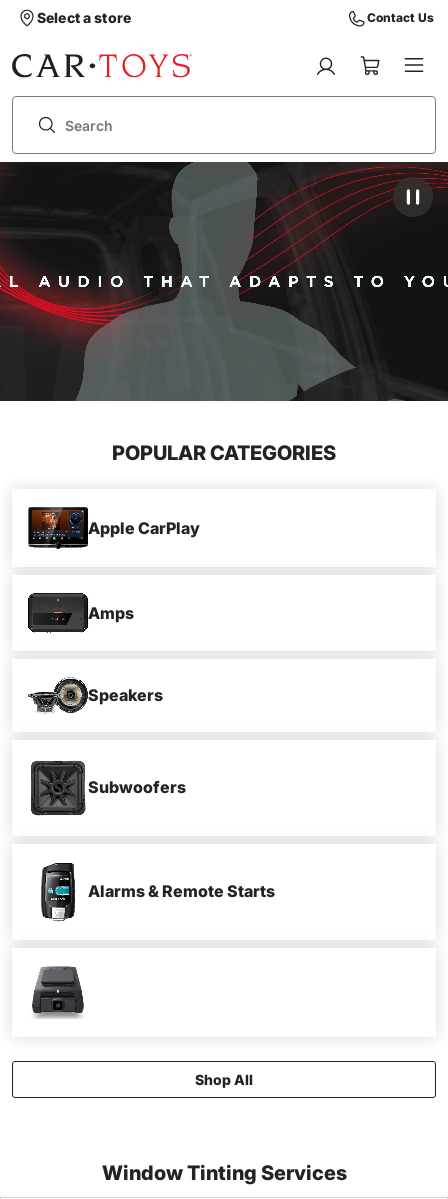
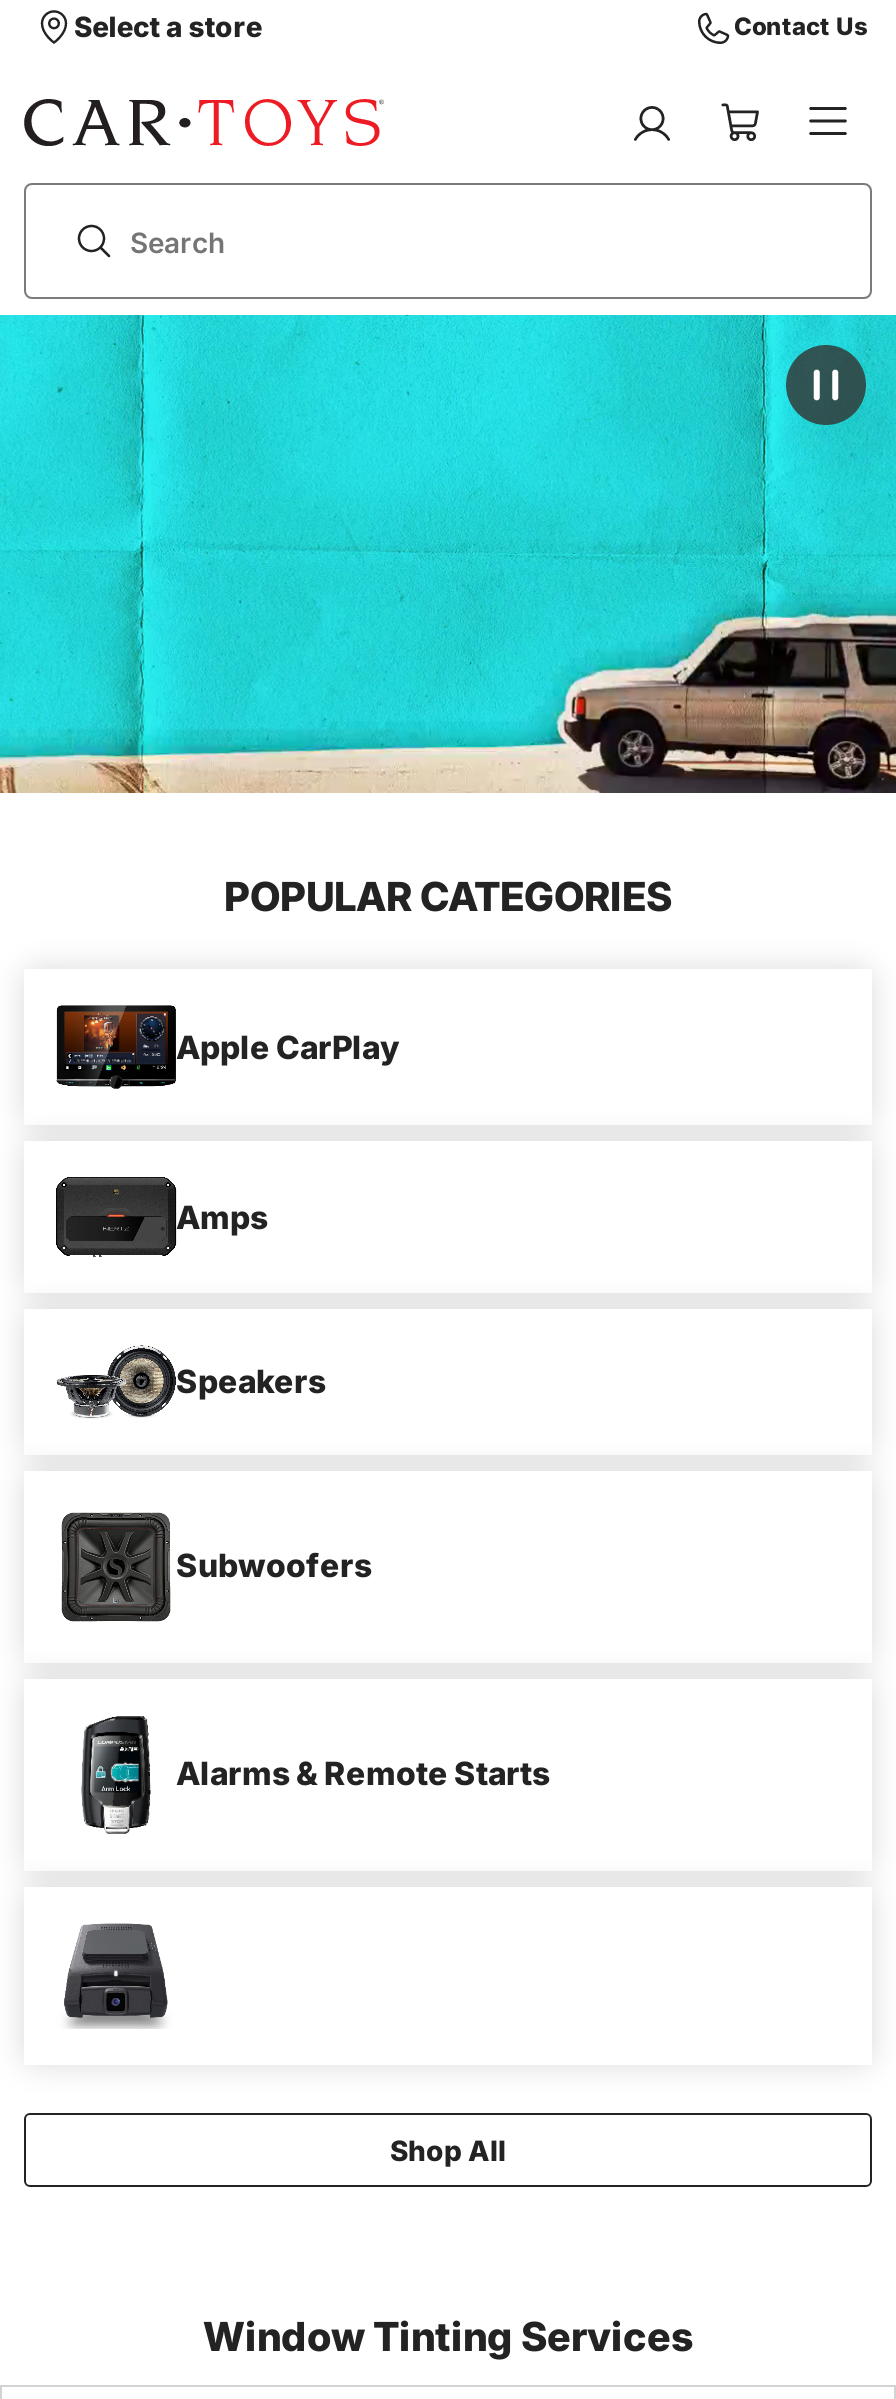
- [image]
+ [image]
